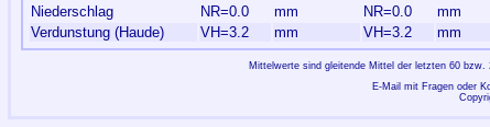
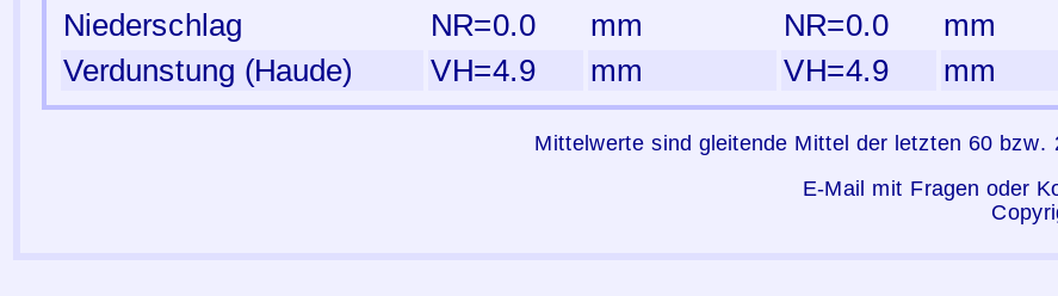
- VH=3.2 mm
+ VH=4.9 mm

- VH=3.2 mm
+ VH=4.9 mm
